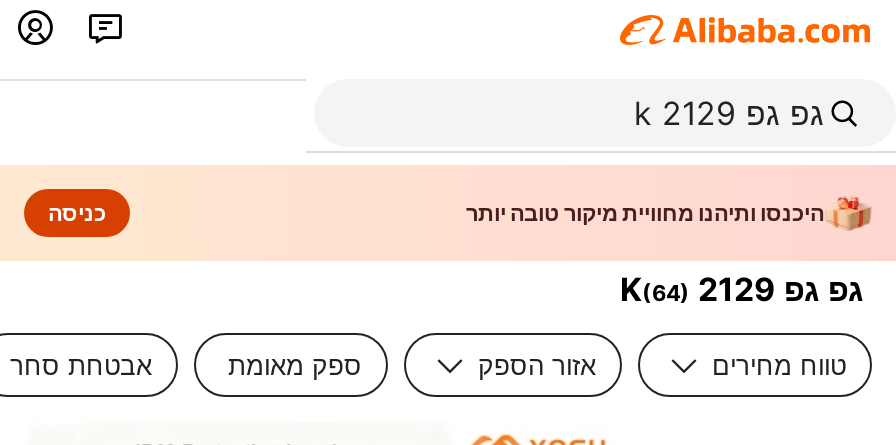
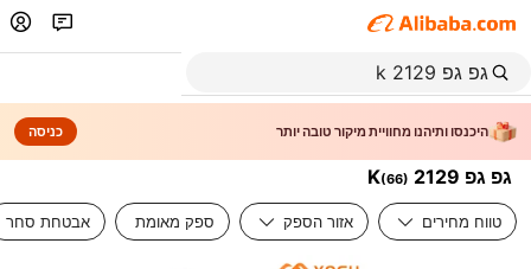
- (64)
+ (66)
